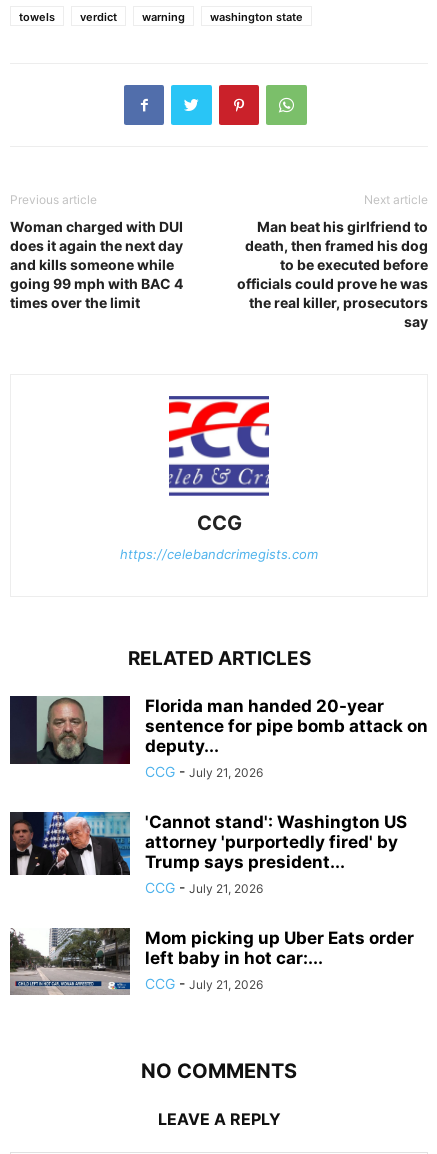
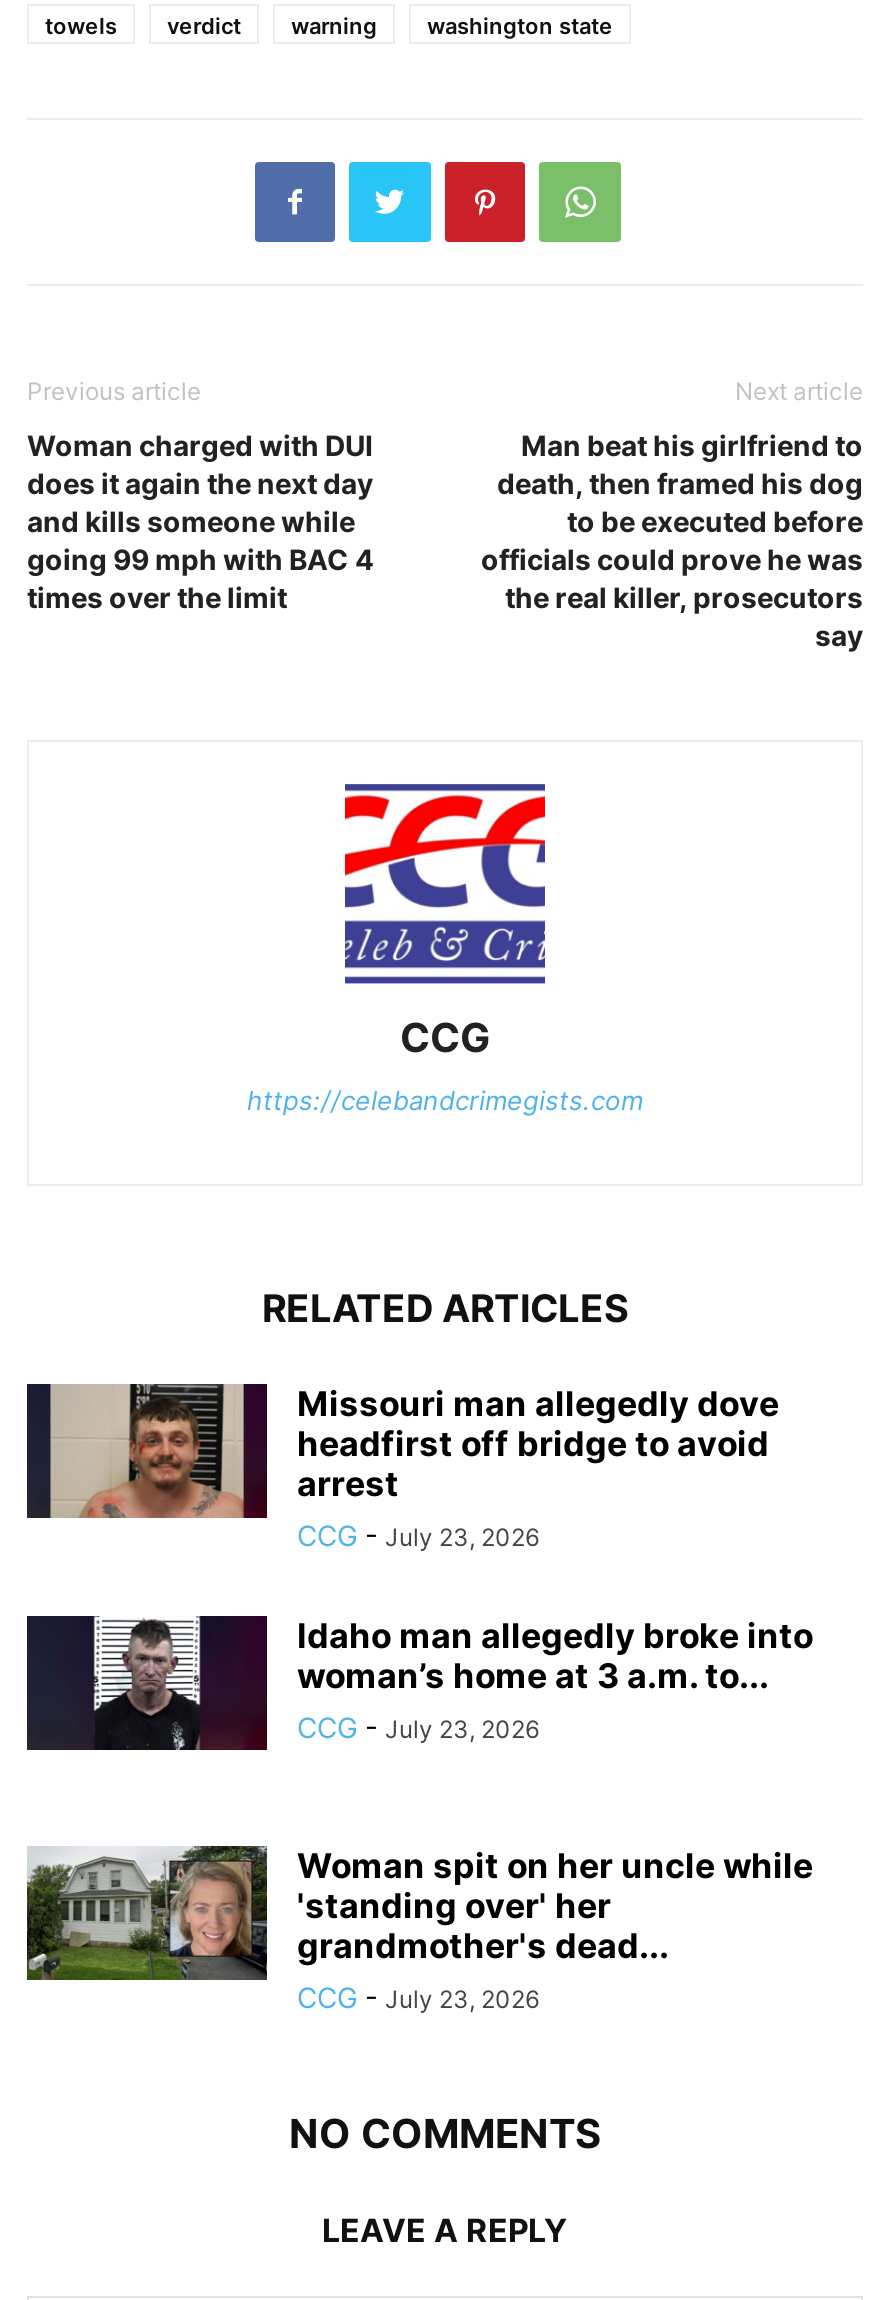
- [image]
- Florida man handed 20-year
- sentence for pipe bomb attack on
- deputy...
- CCG - July 21, 2026
+ [image]
+ Missouri man allegedly dove
+ headfirst off bridge to avoid
+ arrest
+ CCG - July 23, 2026

- [image]
- 'Cannot stand': Washington US
- attorney 'purportedly fired' by
- Trump says president...
- CCG - July 21, 2026
+ [image]
+ Idaho man allegedly broke into
+ woman’s home at 3 a.m. to...
+ CCG - July 23, 2026

- [image]
- Mom picking up Uber Eats order
- left baby in hot car:...
- CCG - July 21, 2026
+ [image]
+ Woman spit on her uncle while
+ 'standing over' her
+ grandmother's dead...
+ CCG - July 23, 2026
